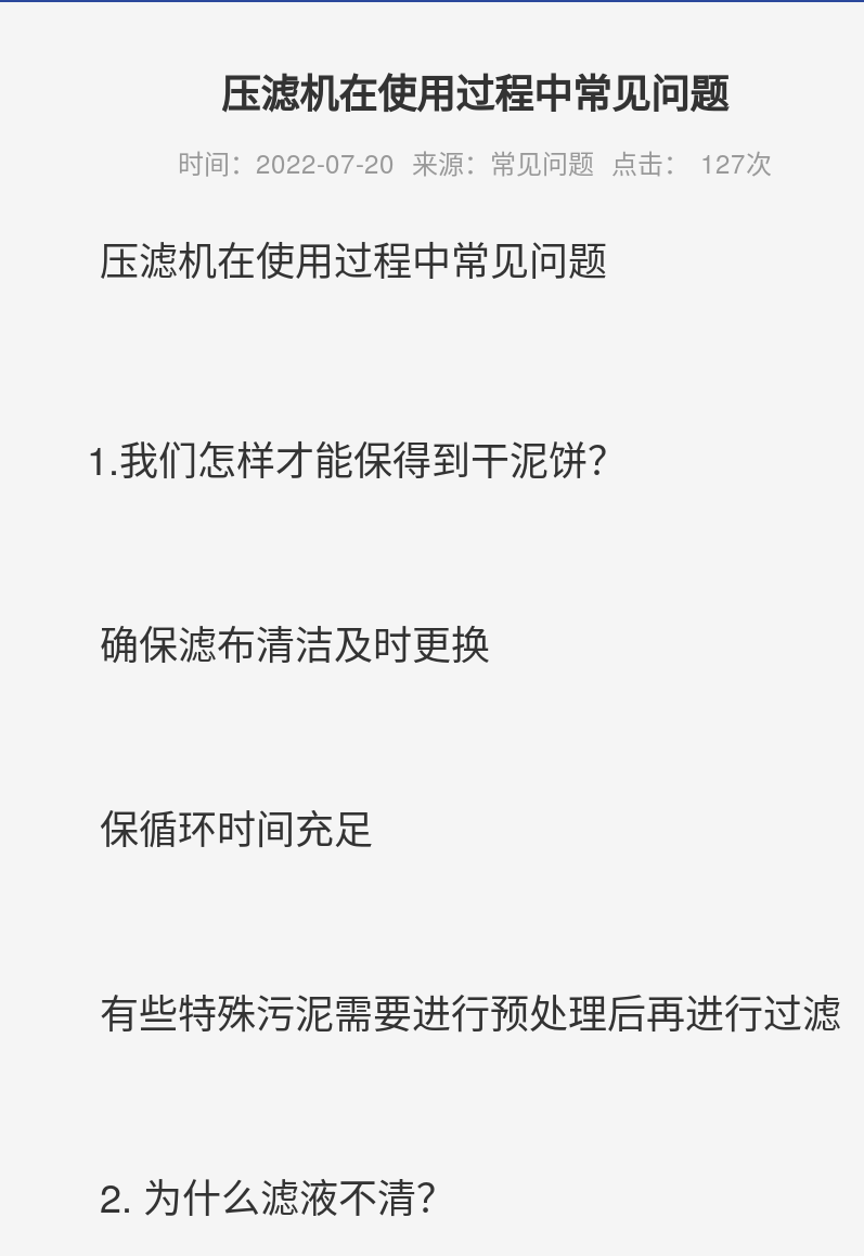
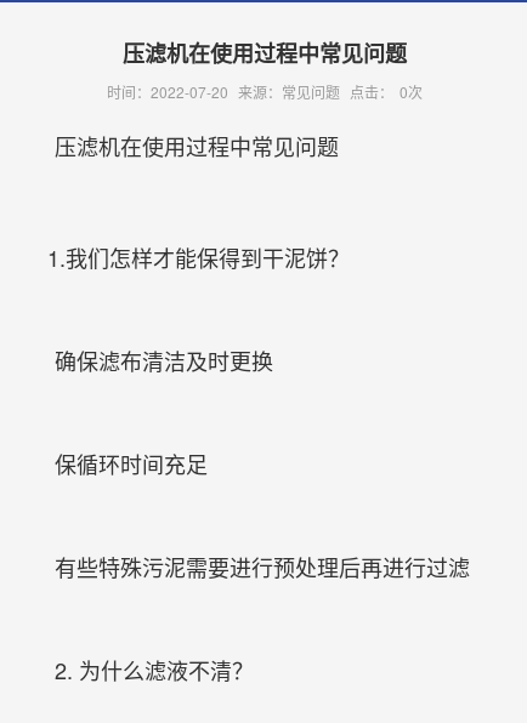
- 时间：2022-07-20 来源：常见问题 点击： 127次
+ 时间：2022-07-20 来源：常见问题 点击： 0次
